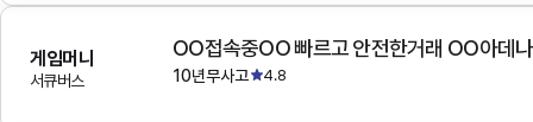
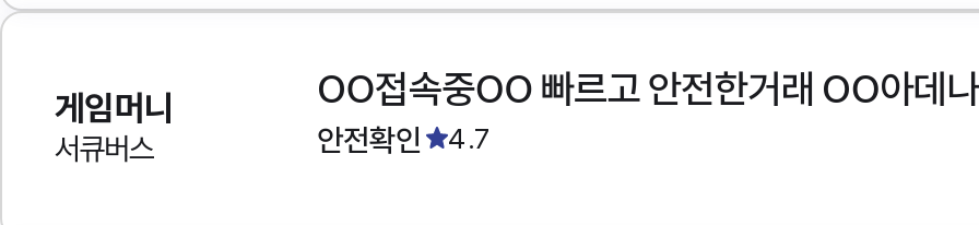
- 10년무사고
- 4.8
+ 안전확인
+ 4.7
